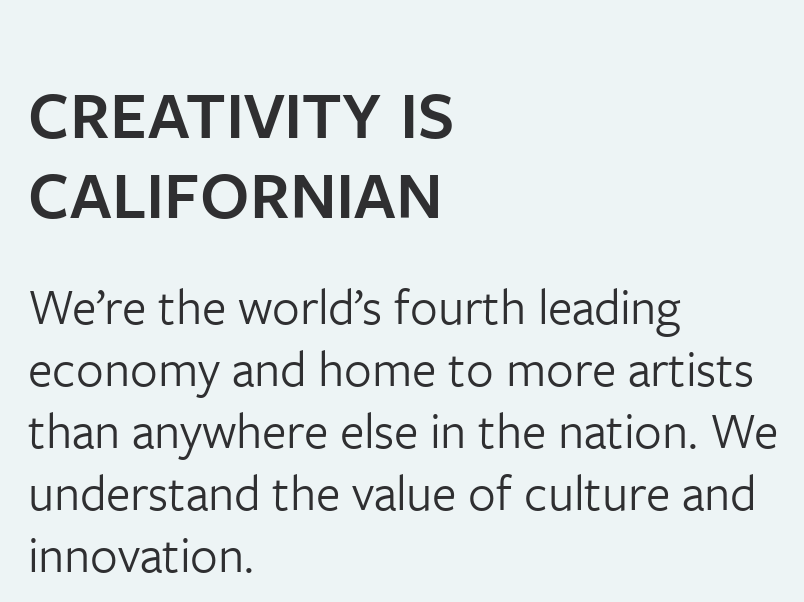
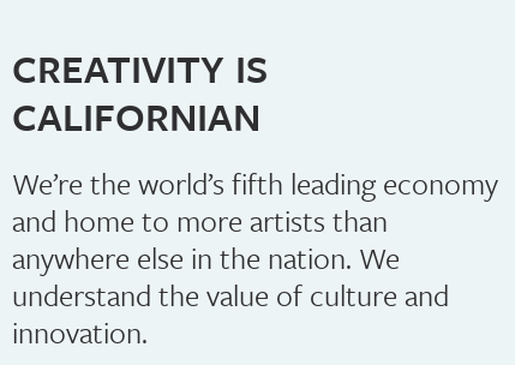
- We’re the world’s fourth leading
- economy and home to more artists
- than anywhere else in the nation. We
+ We’re the world’s fifth leading economy
+ and home to more artists than
+ anywhere else in the nation. We
